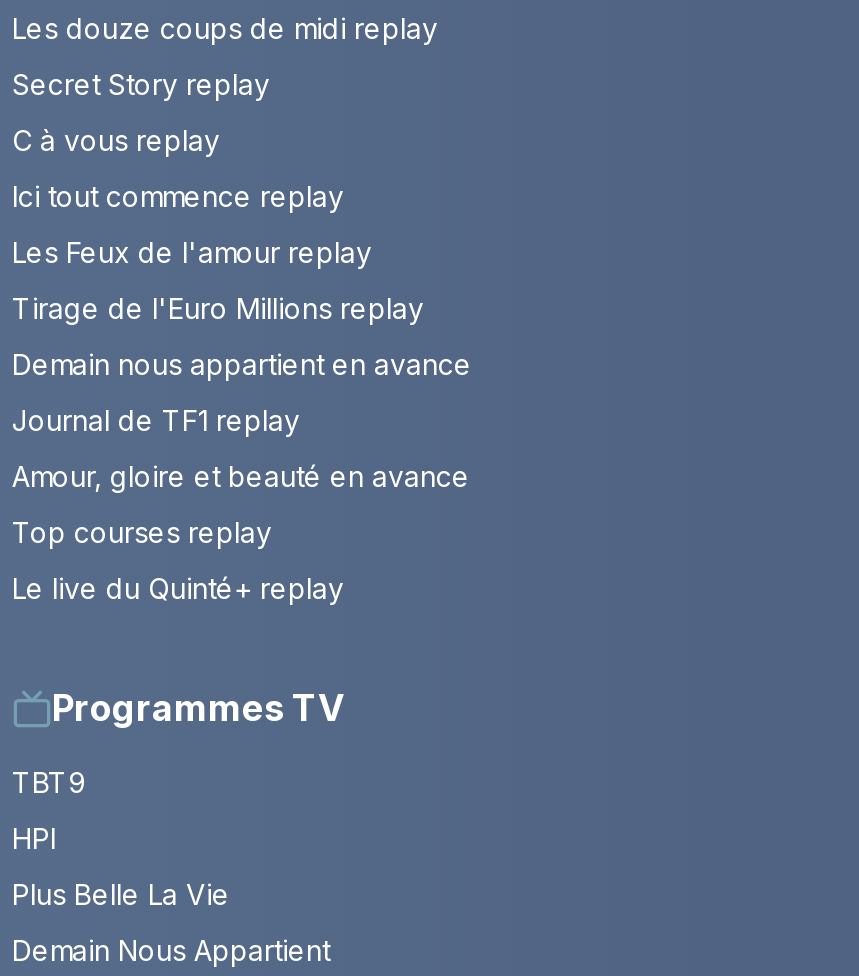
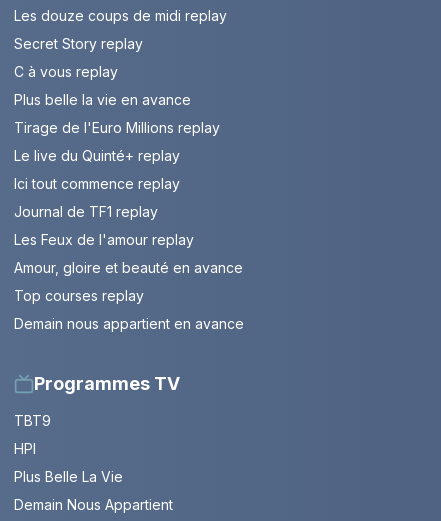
+ Plus belle la vie en avance

moved down: Ici tout commence replay

moved down: Les Feux de l'amour replay

moved up: Tirage de l'Euro Millions replay

moved down: Demain nous appartient en avance

moved up: Le live du Quinté+ replay
